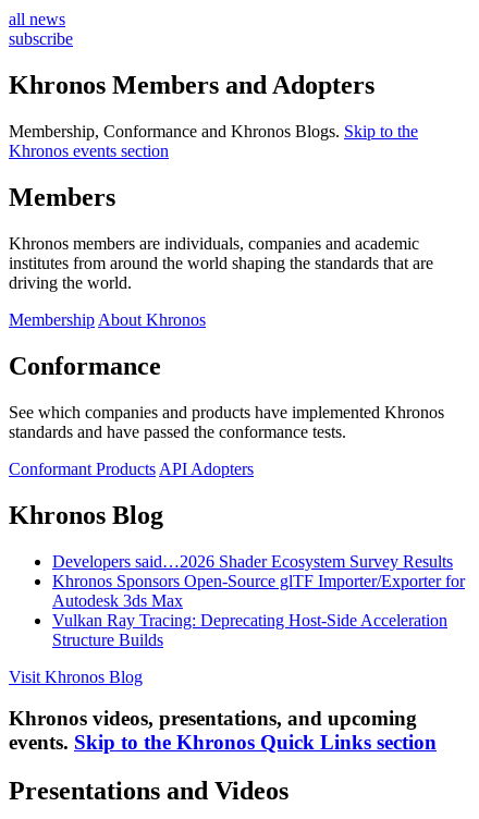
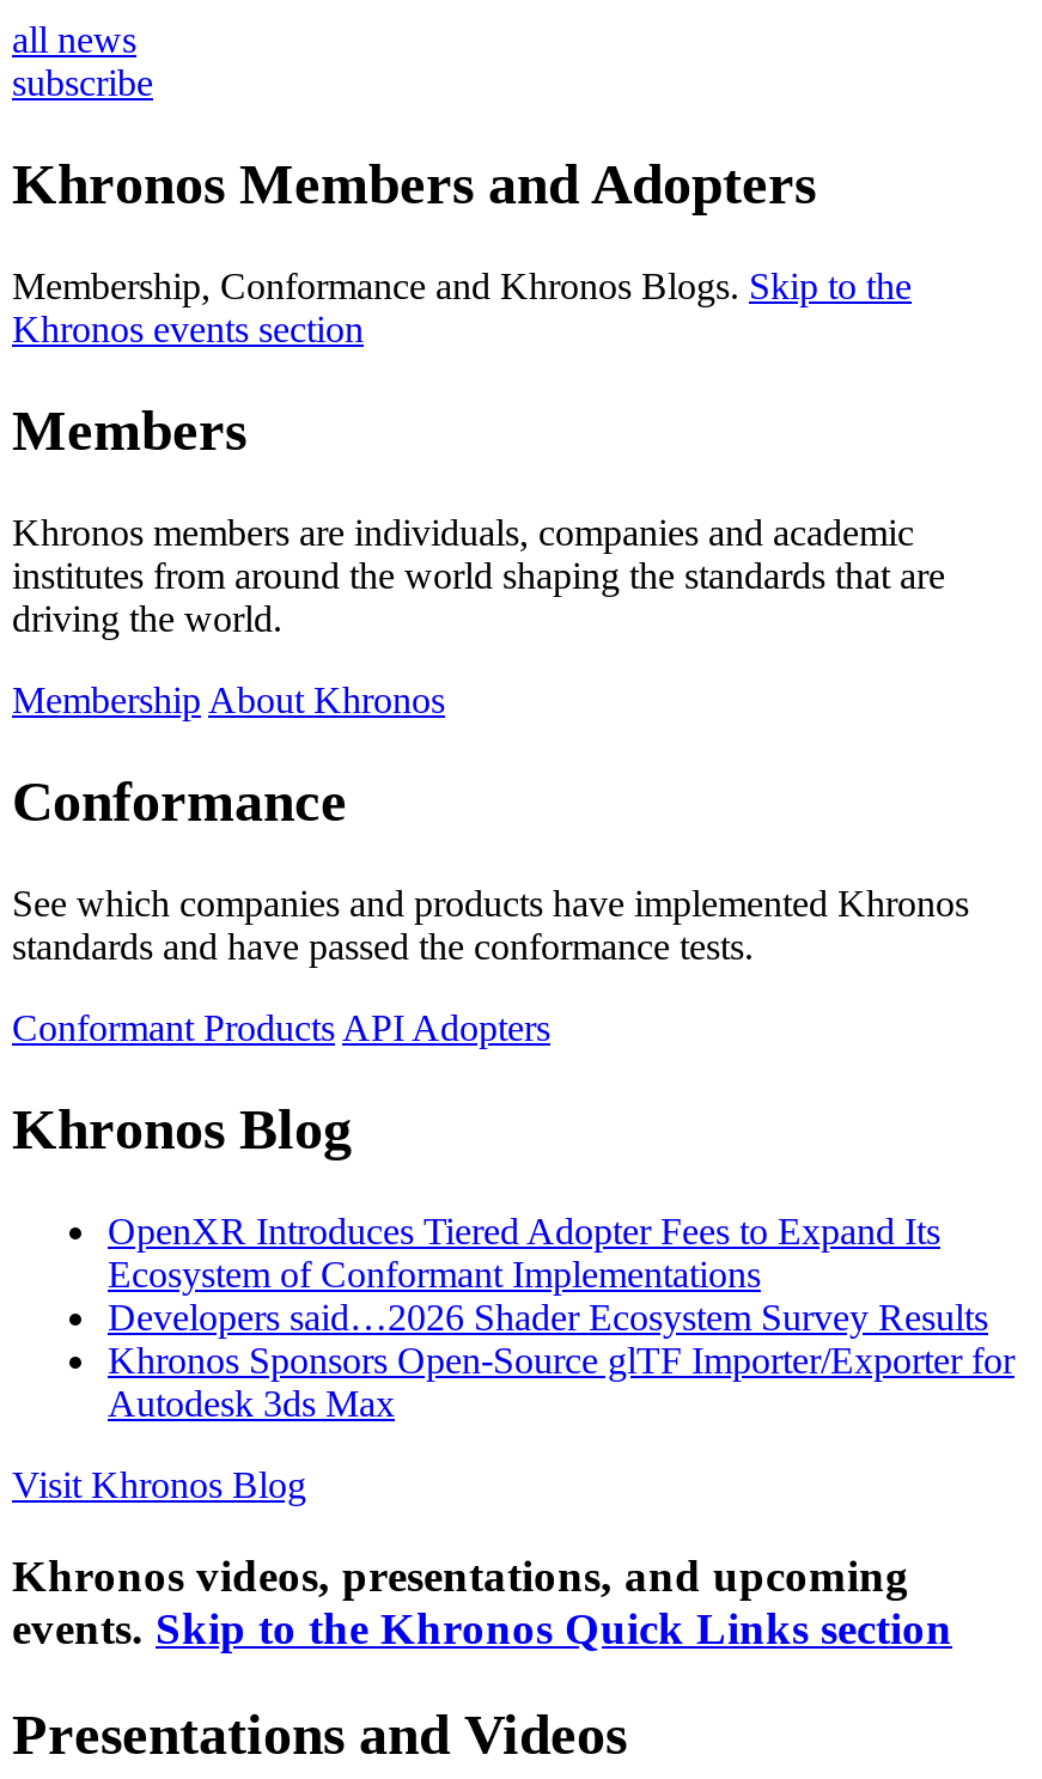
+ OpenXR Introduces Tiered Adopter Fees to Expand Its
+ Ecosystem of Conformant Implementations

moved down: Developers said…2026 Shader Ecosystem Survey Results | Khronos Sponsors Open-Source glTF Importer/Exporter for | Autodesk 3ds Max

- Vulkan Ray Tracing: Deprecating Host-Side Acceleration
- Structure Builds
